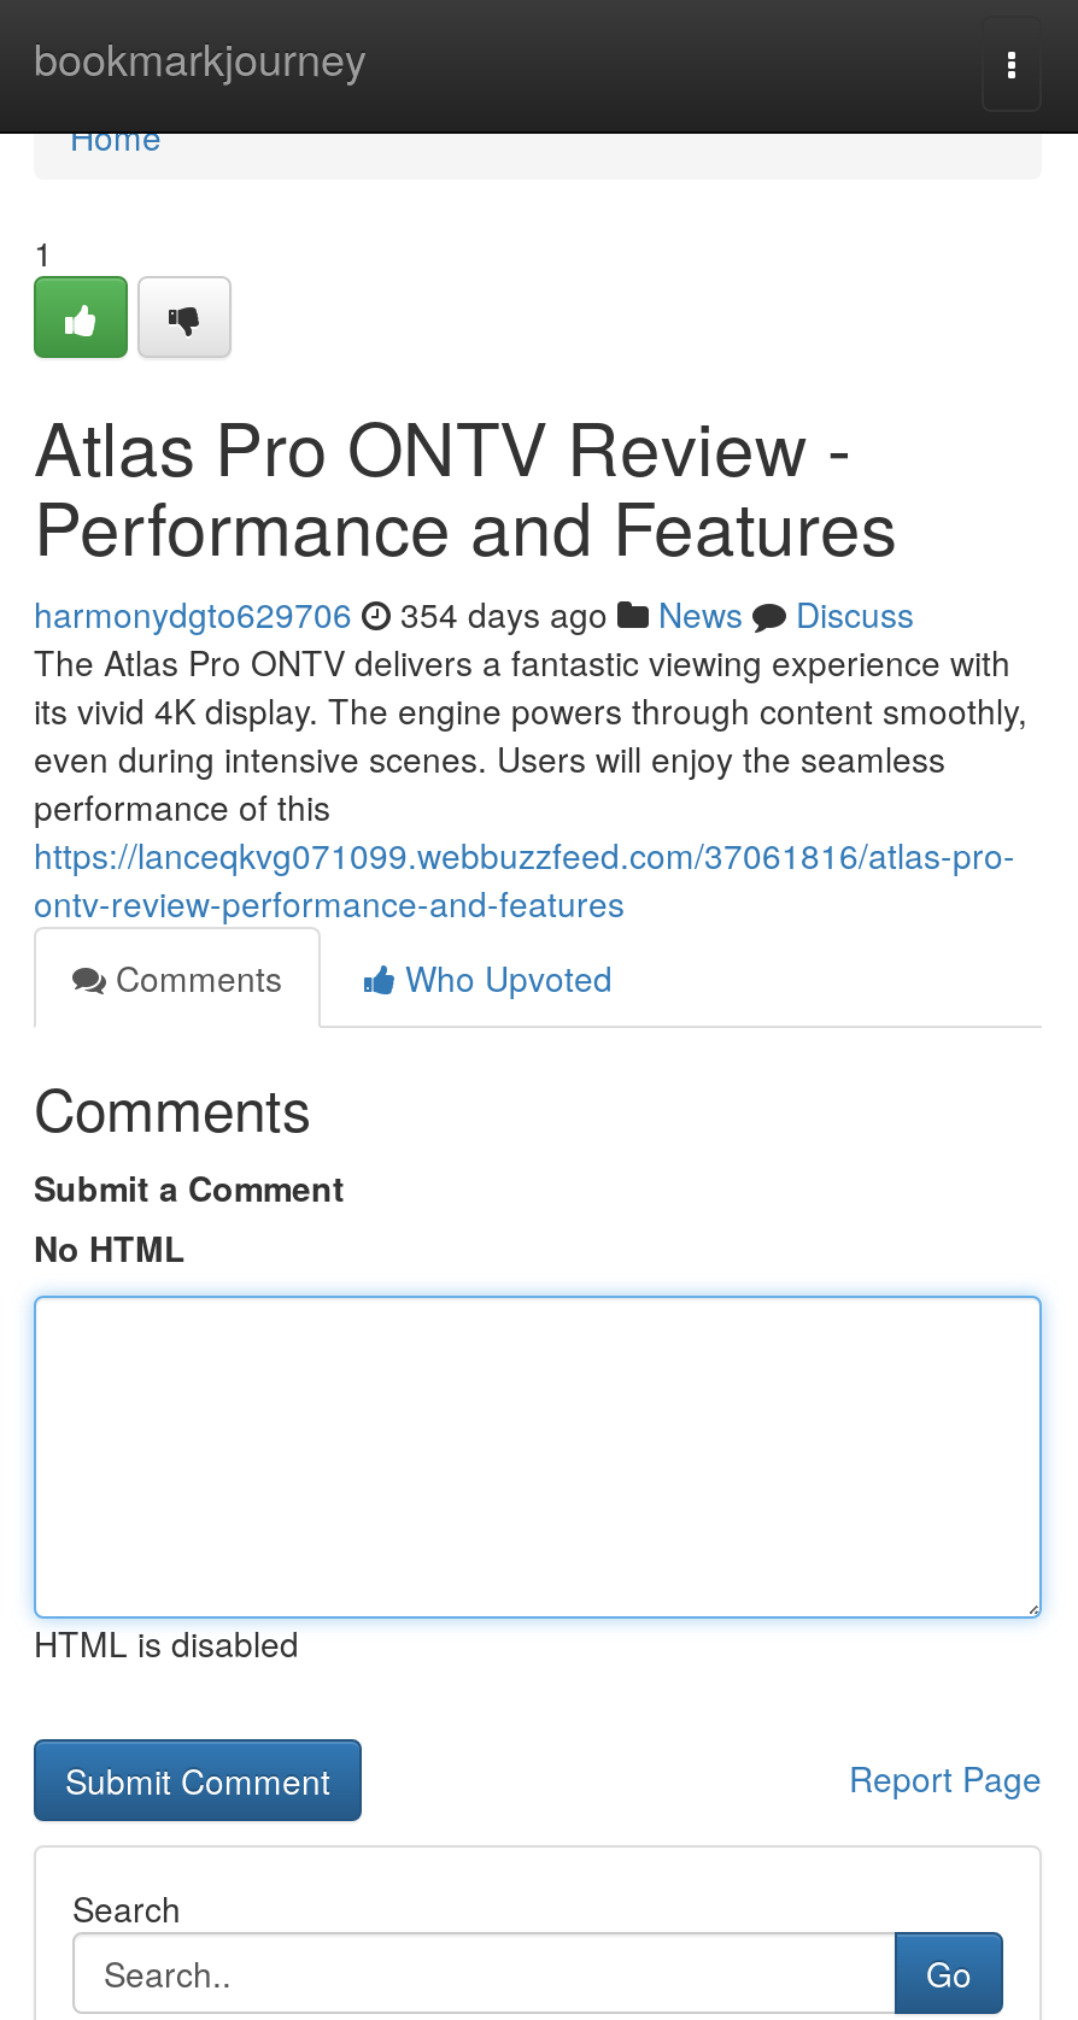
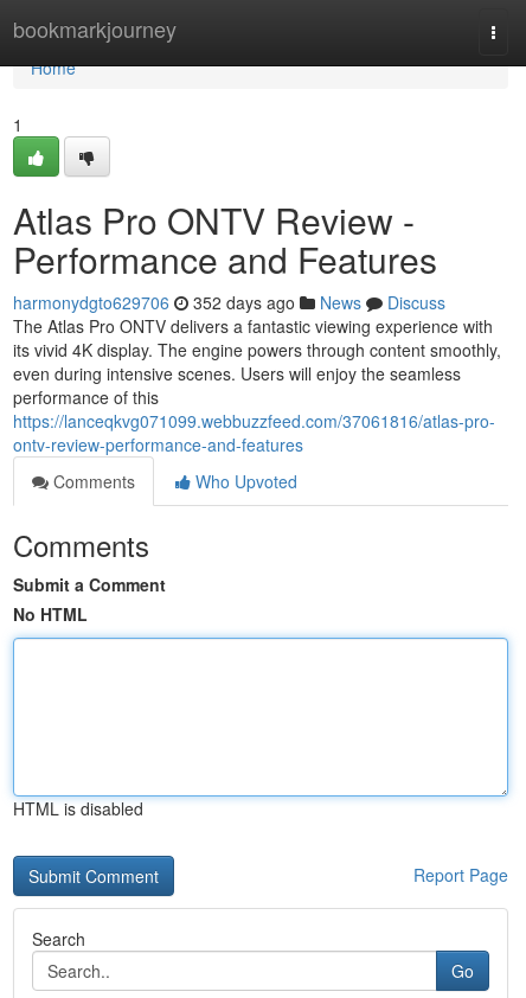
- harmonydgto629706 354 days ago News Discuss
+ harmonydgto629706 352 days ago News Discuss
